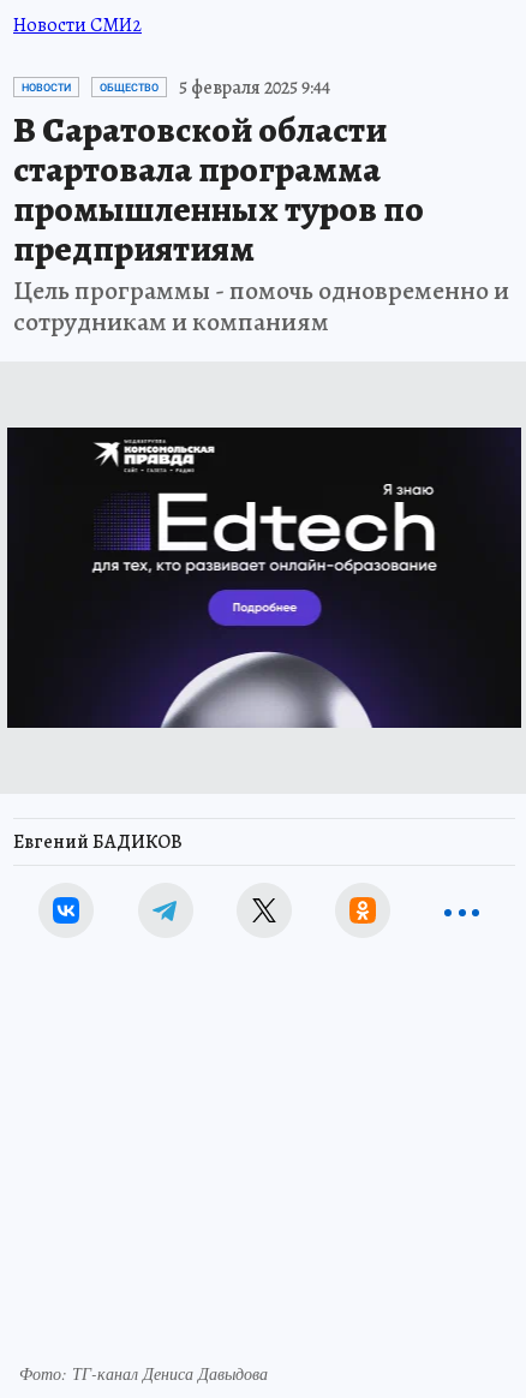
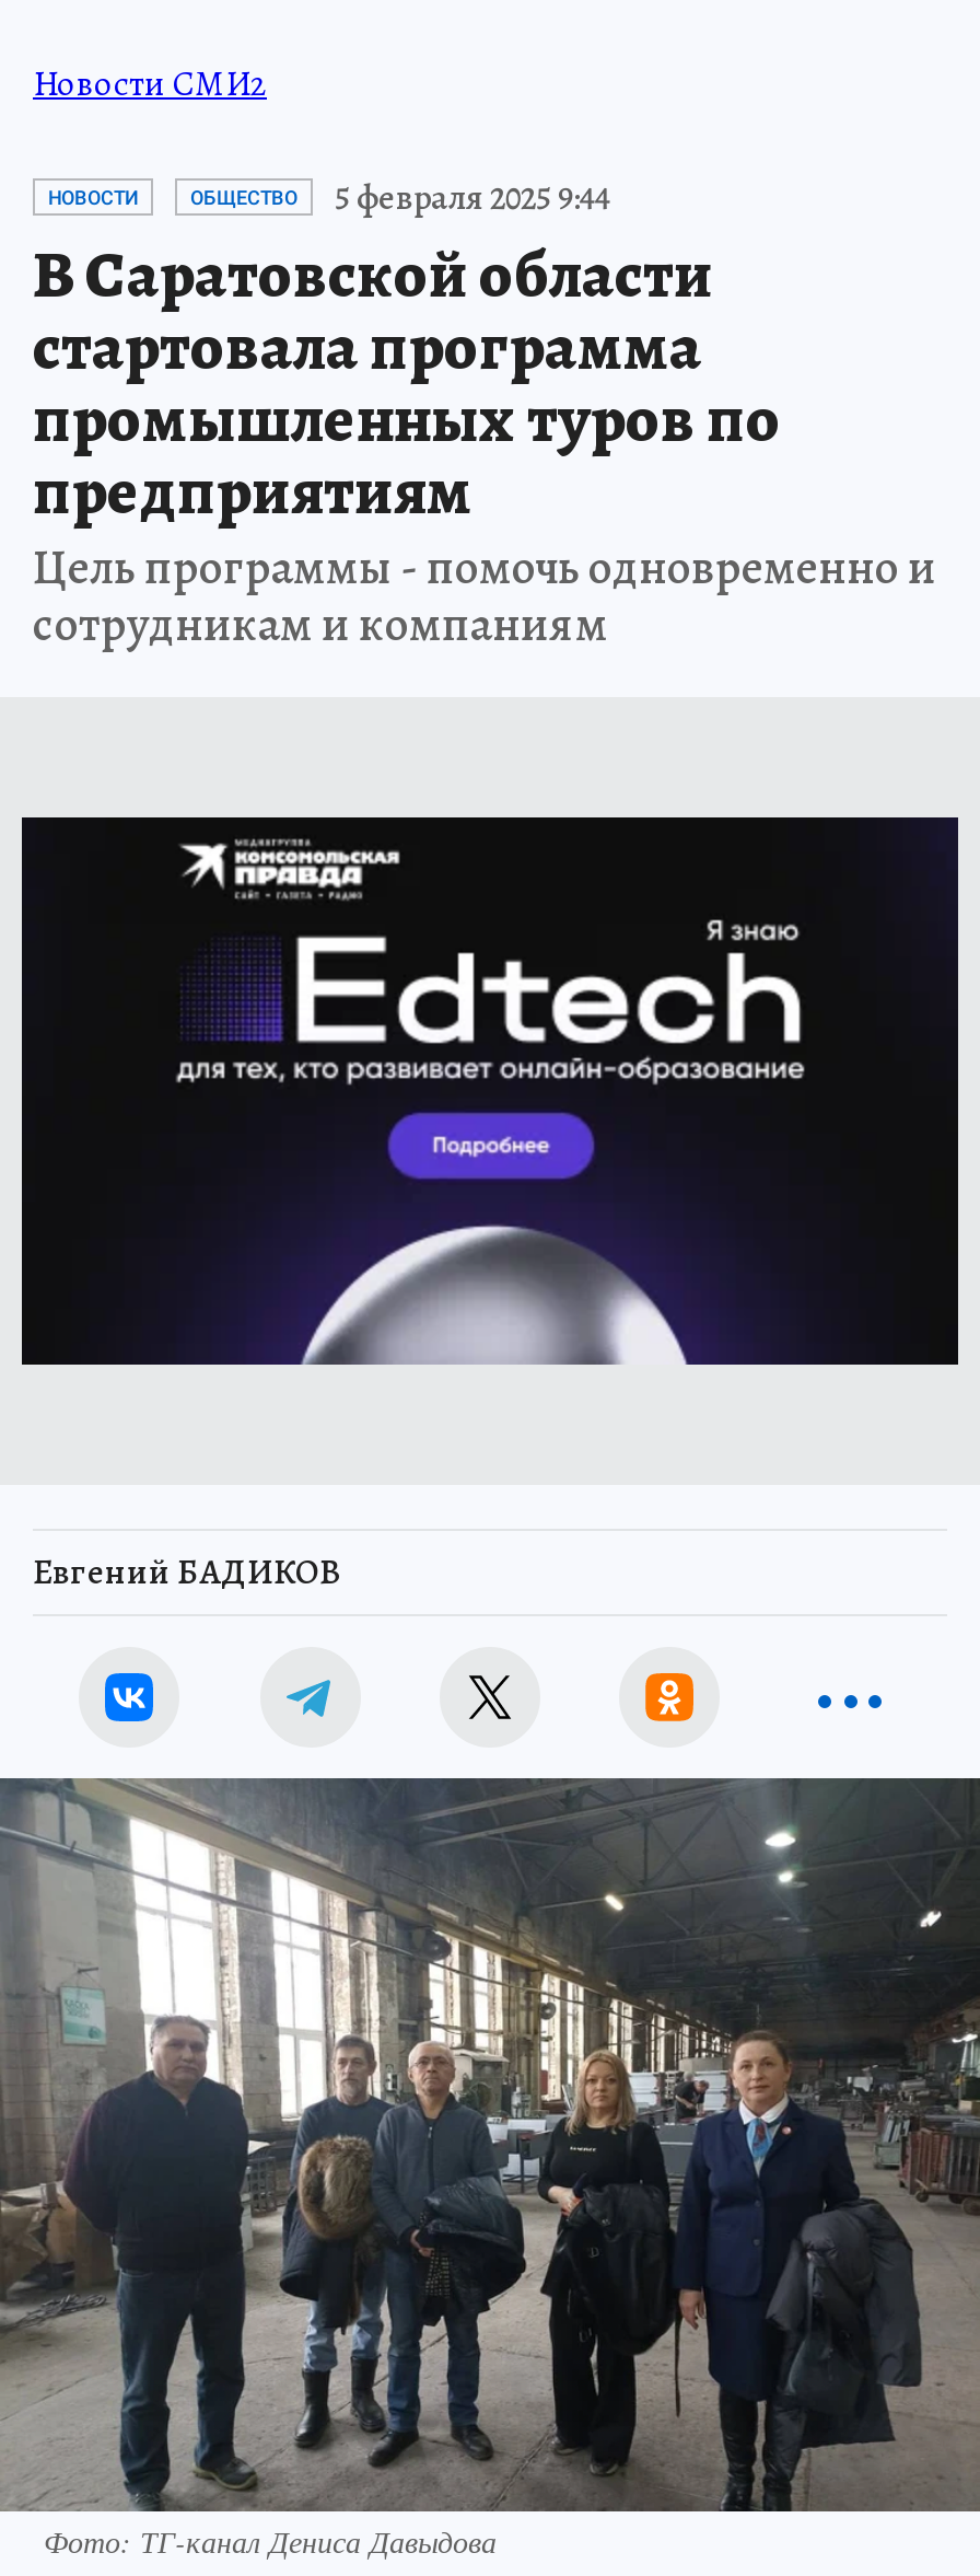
+ [image]
